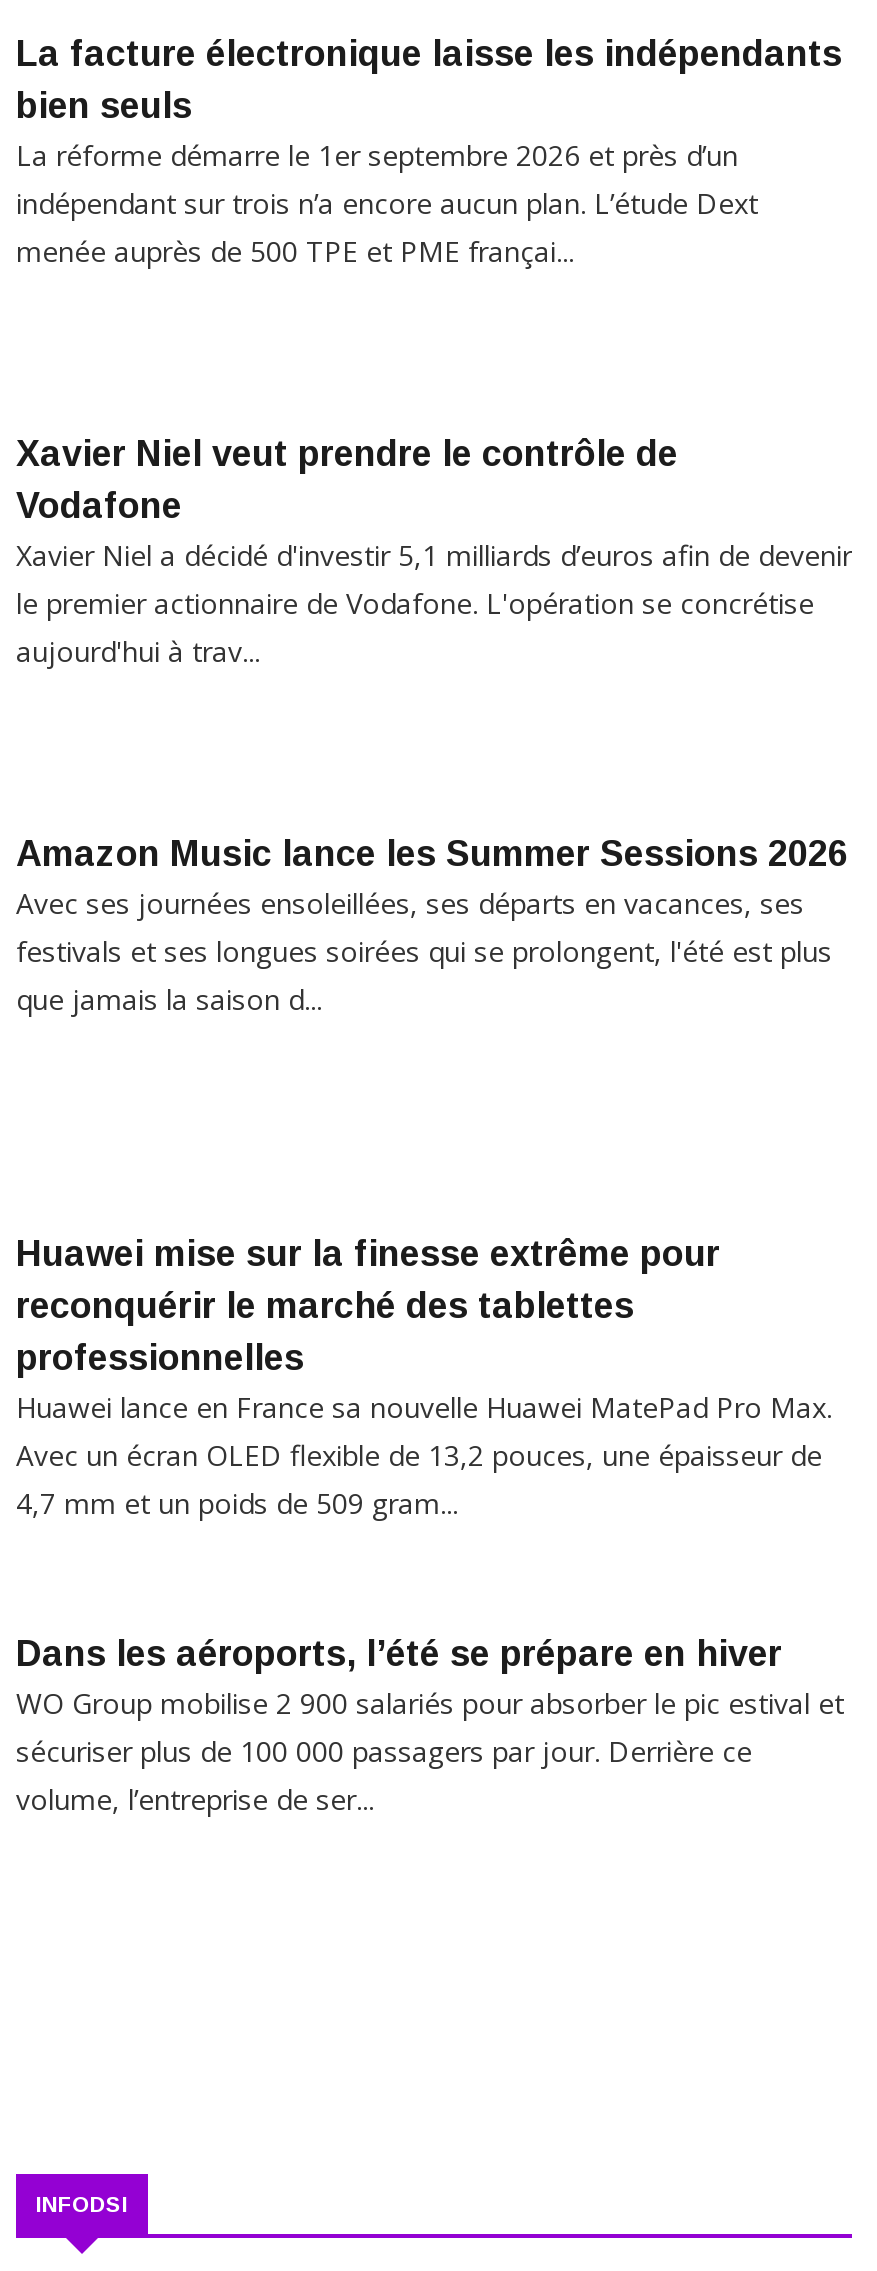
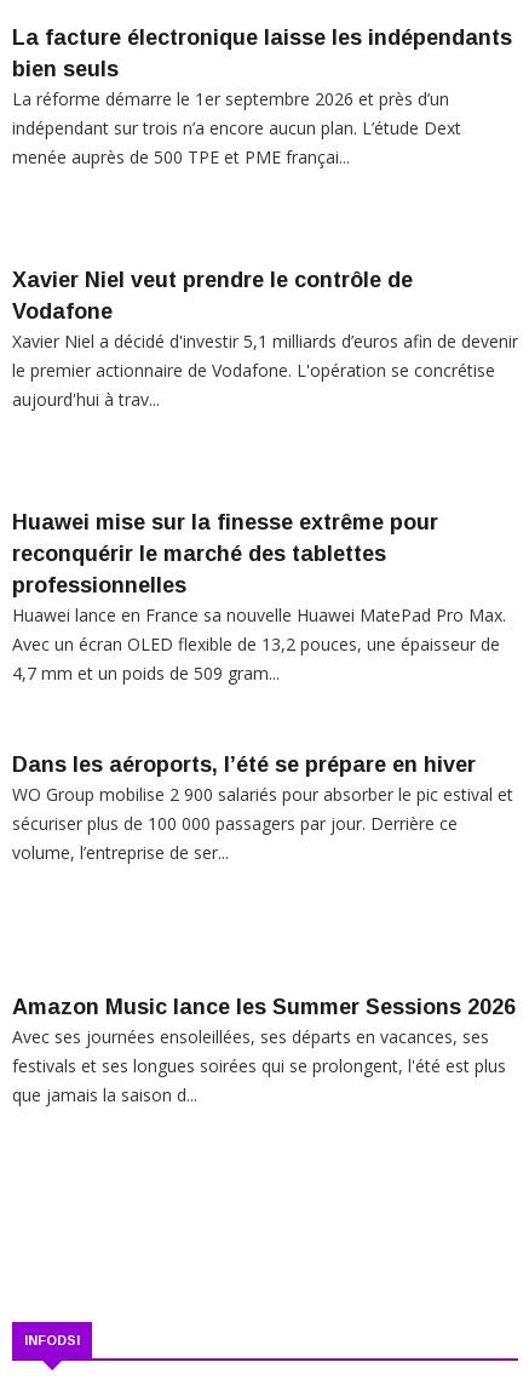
moved down: Amazon Music lance les Summer Sessions 2026 | Avec ses journées ensoleillées, ses départs en vacances, ses | festivals et ses longues soirées qui se prolongent, l'été est plus | que jamais la saison d...

moved up: Huawei mise sur la finesse extrême pour | reconquérir le marché des tablettes | professionnelles | ... | sécuriser plus de 100 000 passagers par jour. Derrière ce | volume, l’entreprise de ser...
